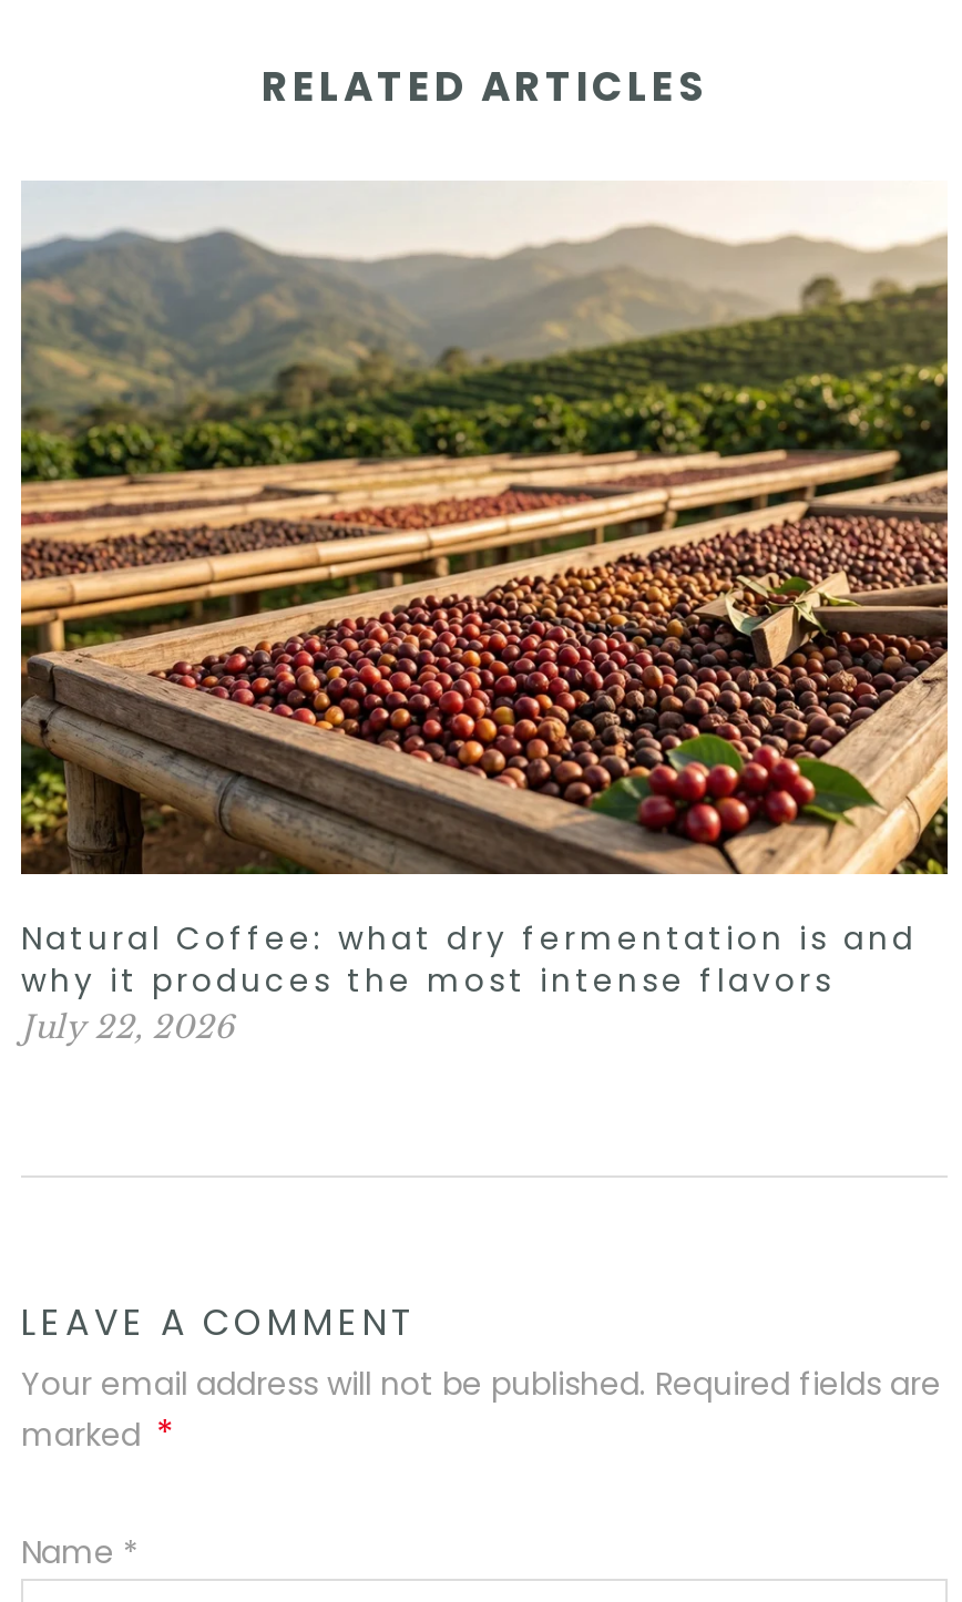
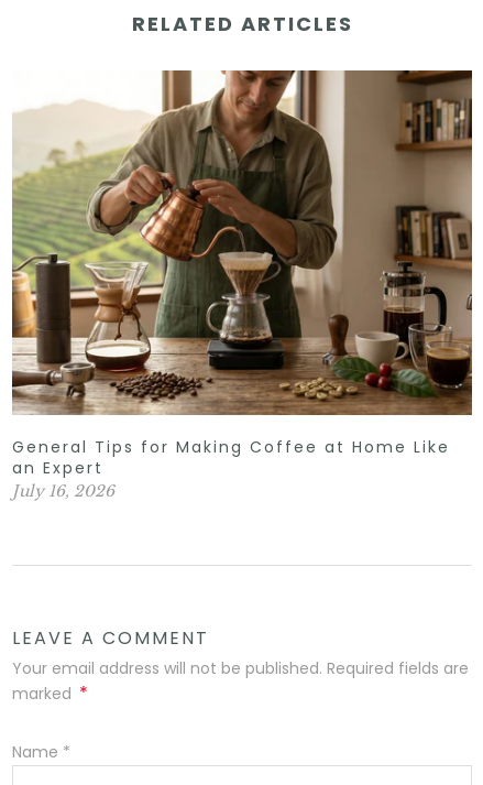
- [image]
- Natural Coffee: what dry fermentation is and
- why it produces the most intense flavors
- July 22, 2026
+ [image]
+ General Tips for Making Coffee at Home Like
+ an Expert
+ July 16, 2026
